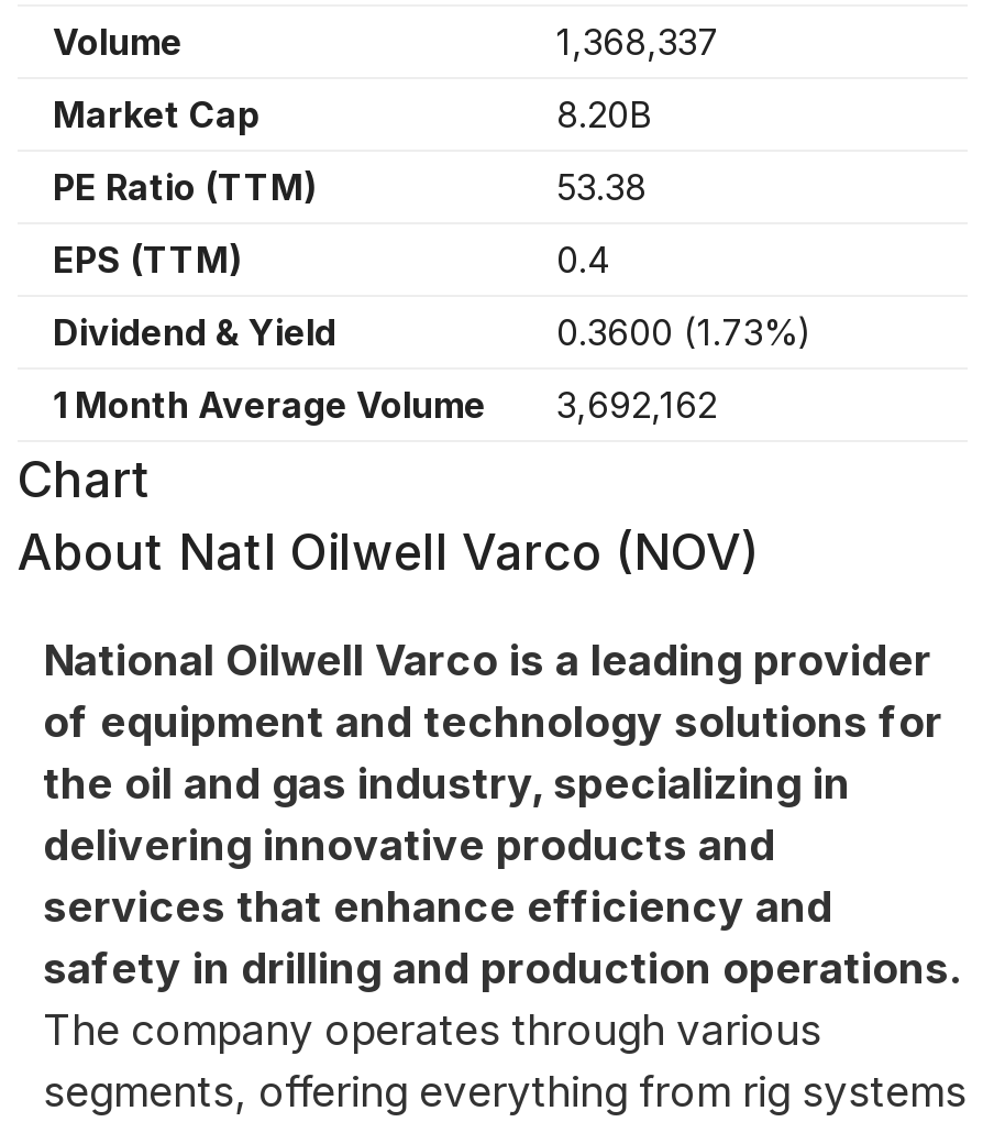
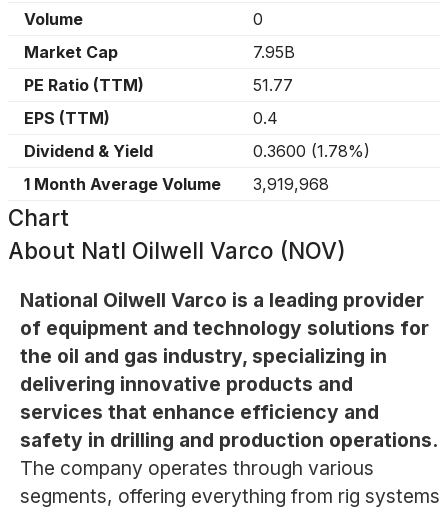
- 1,368,337
+ 0

- 8.20B
+ 7.95B

- 53.38
+ 51.77

- 0.3600 (1.73%)
+ 0.3600 (1.78%)

- 1 Month Average Volume 3,692,162
+ 1 Month Average Volume 3,919,968
